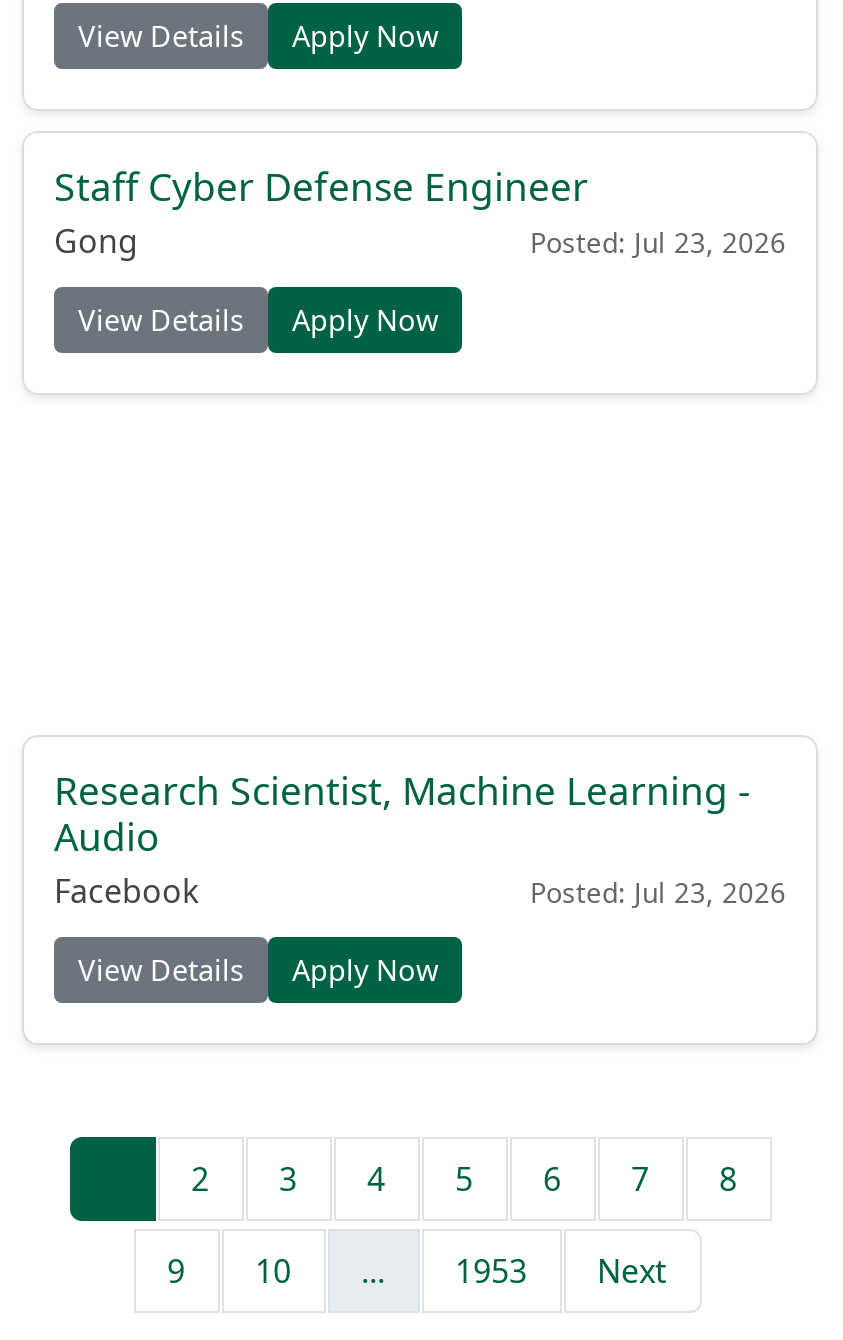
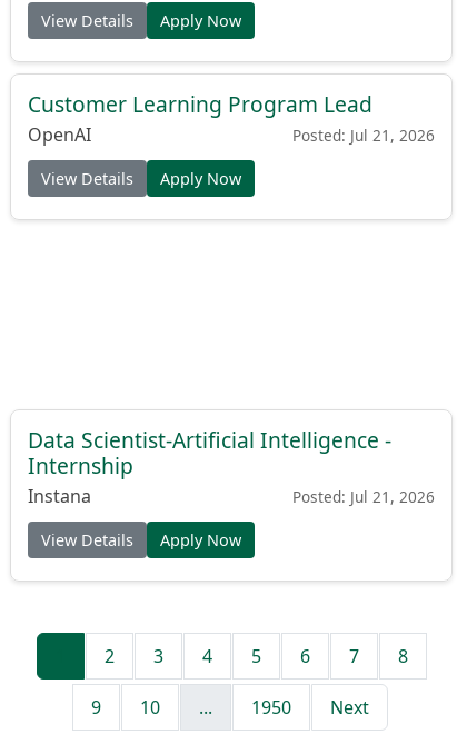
- Staff Cyber Defense Engineer
- Gong
- Posted: Jul 23, 2026
+ Customer Learning Program Lead
+ OpenAI
+ Posted: Jul 21, 2026

- Research Scientist, Machine Learning -
- Audio
- Facebook
- Posted: Jul 23, 2026
+ Data Scientist-Artificial Intelligence -
+ Internship
+ Instana
+ Posted: Jul 21, 2026

- 1953
+ 1950
